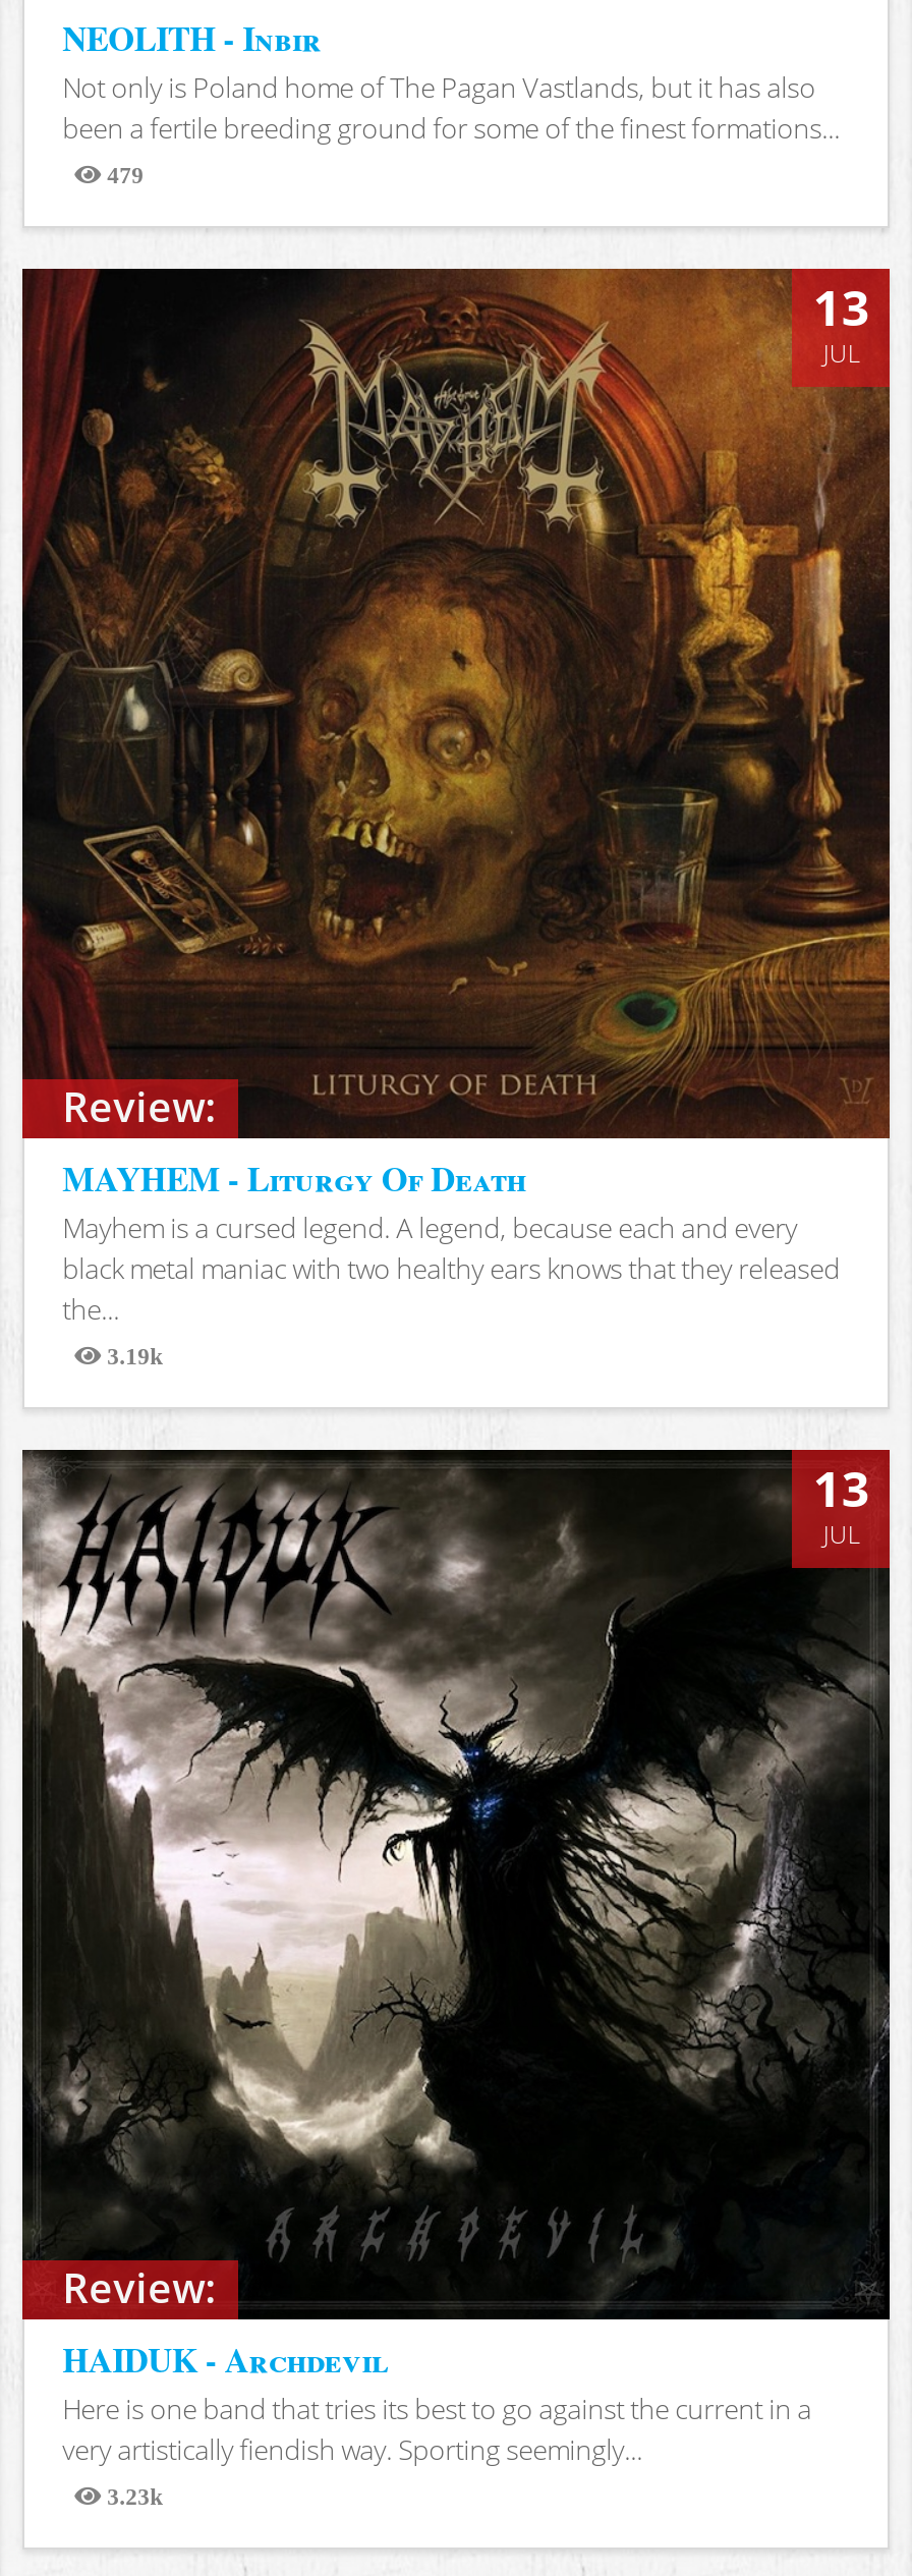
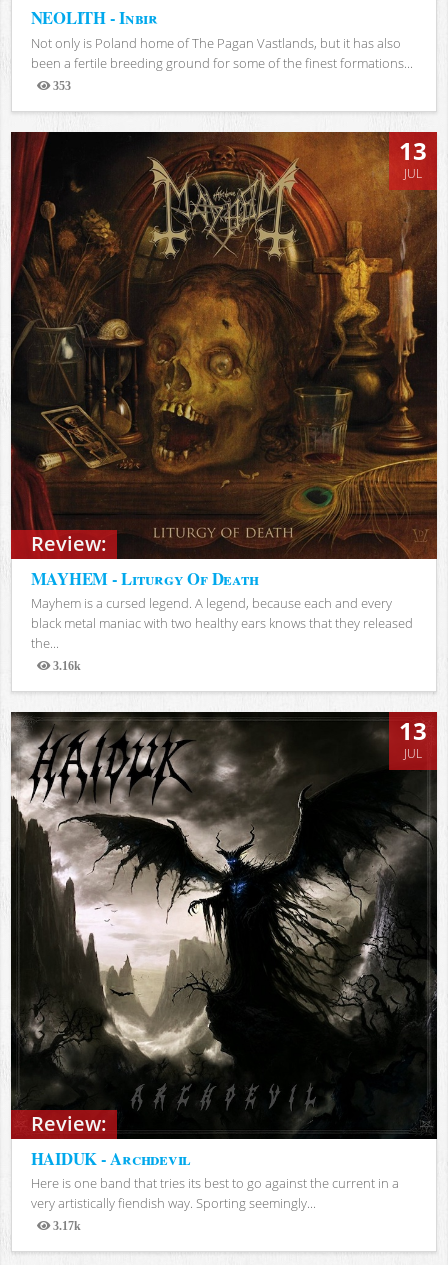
- 479
+ 353

- 3.19k
+ 3.16k

- 3.23k
+ 3.17k
